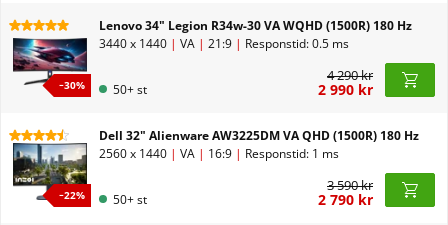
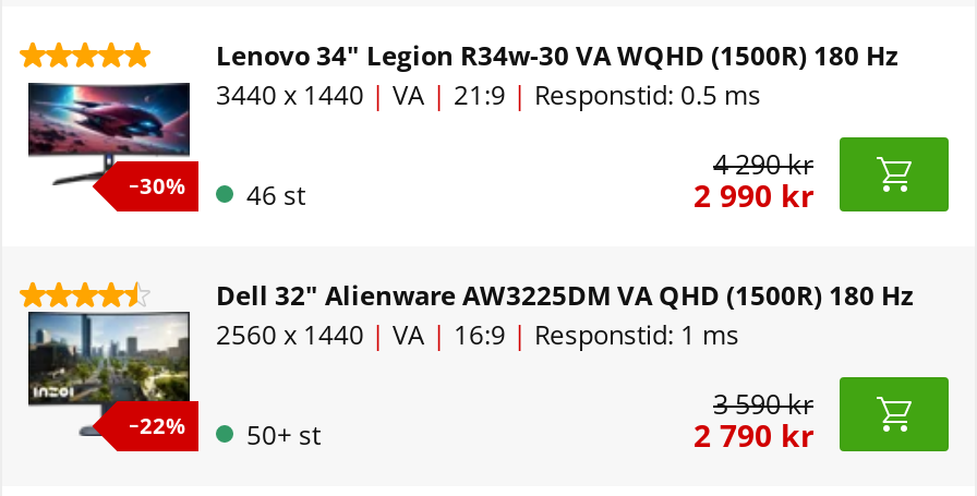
- 50+ st
+ 46 st
